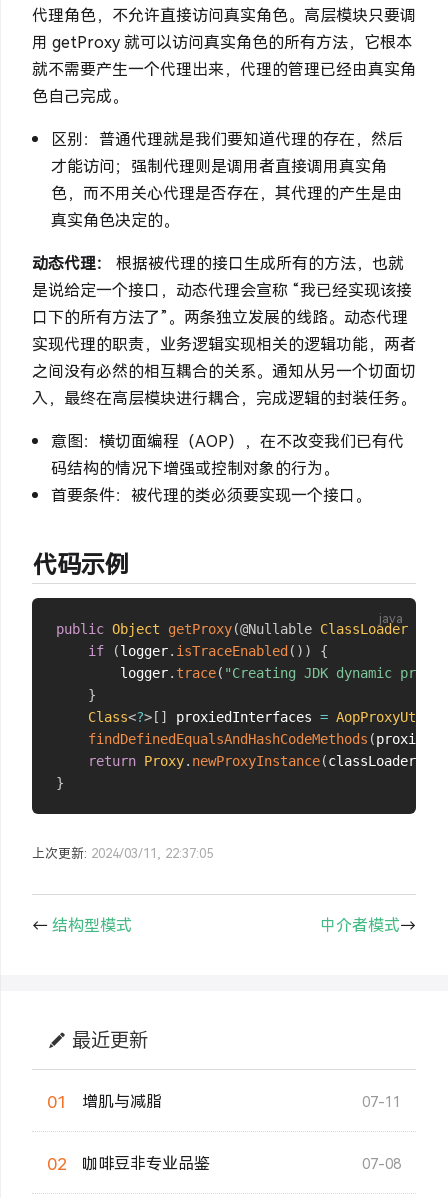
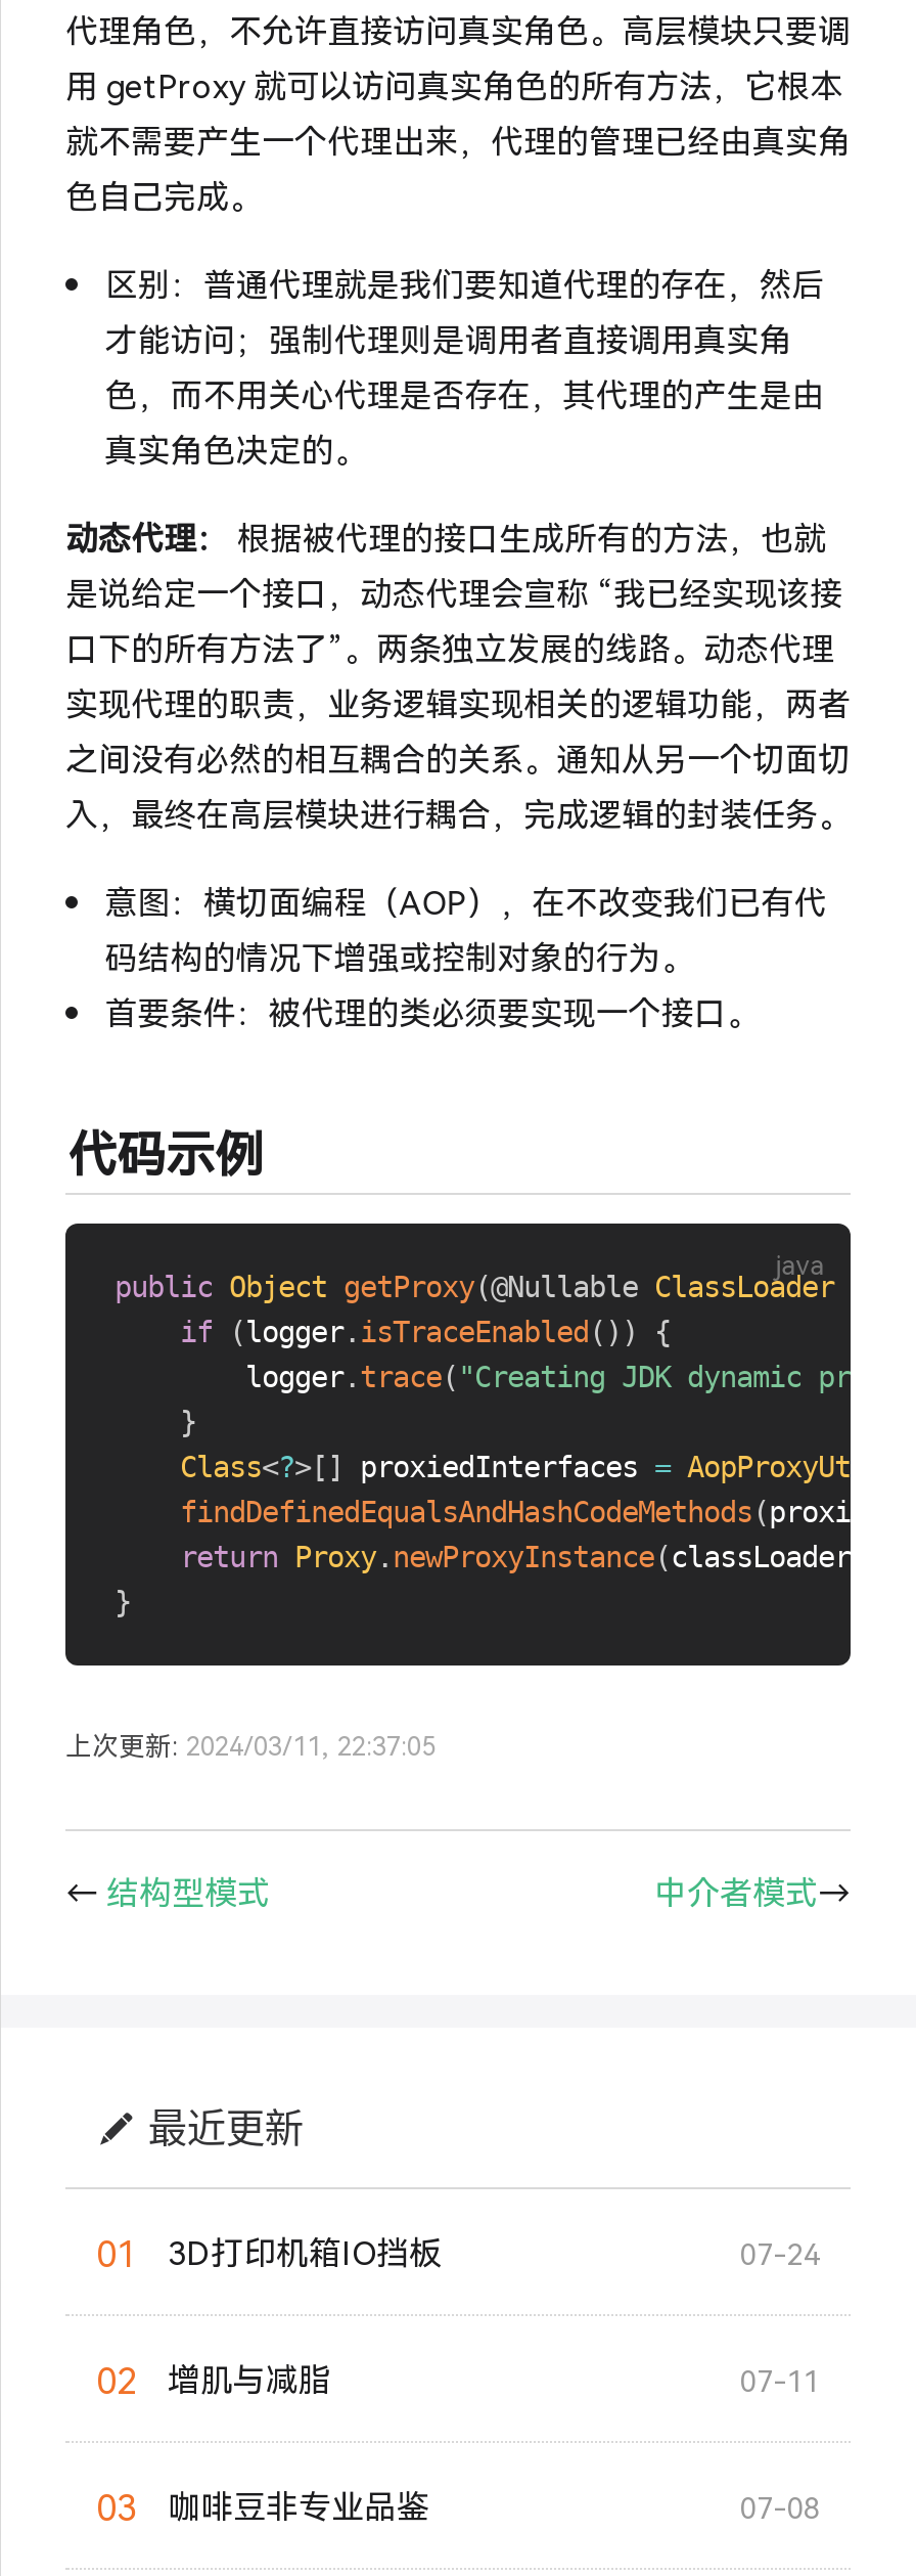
+ 3D打印机箱IO挡板
+ 07-24
+ 02

- 02 咖啡豆非专业品鉴
+ 03 咖啡豆非专业品鉴
